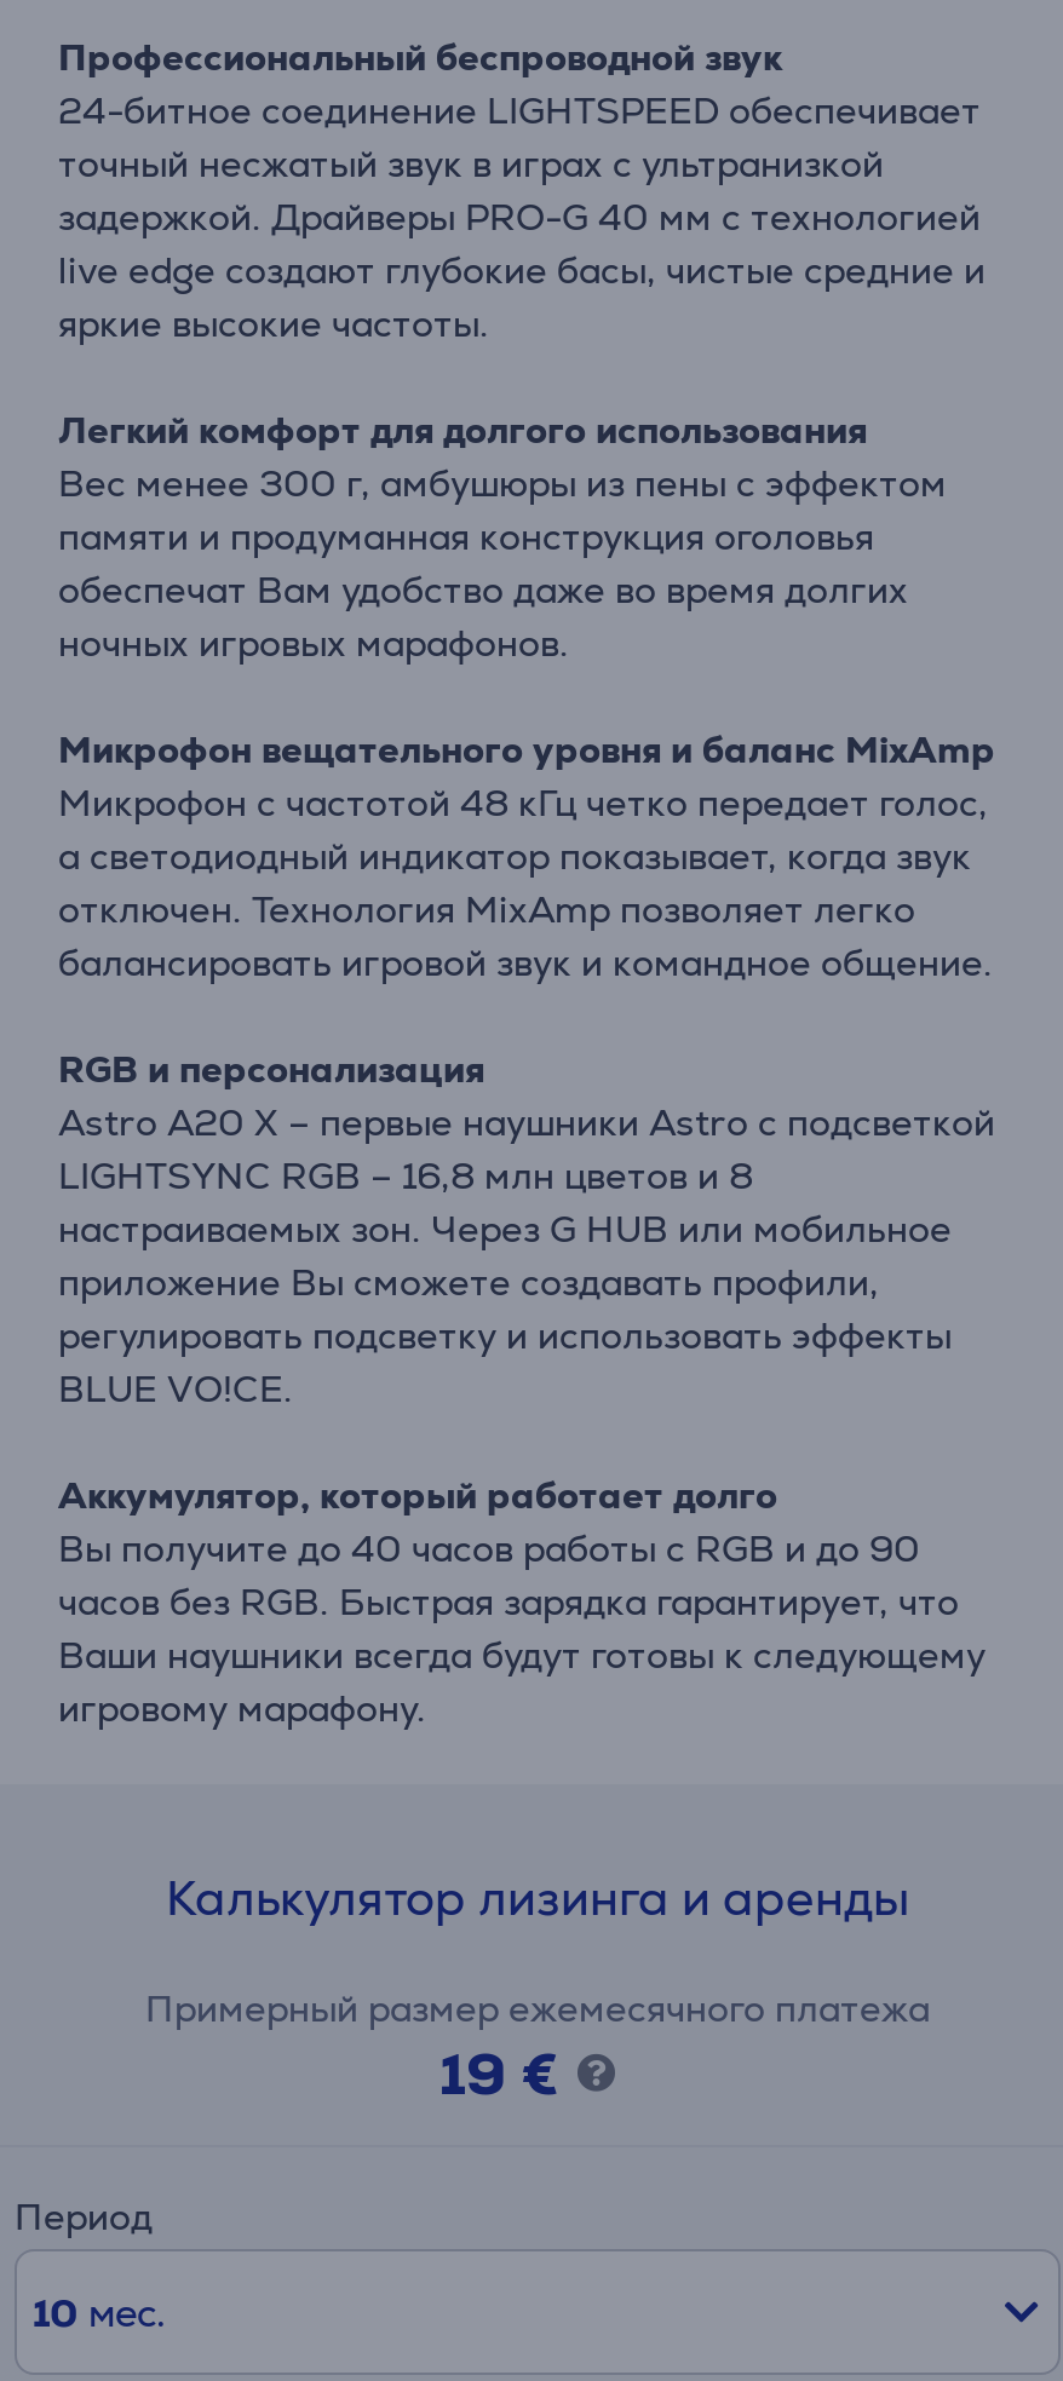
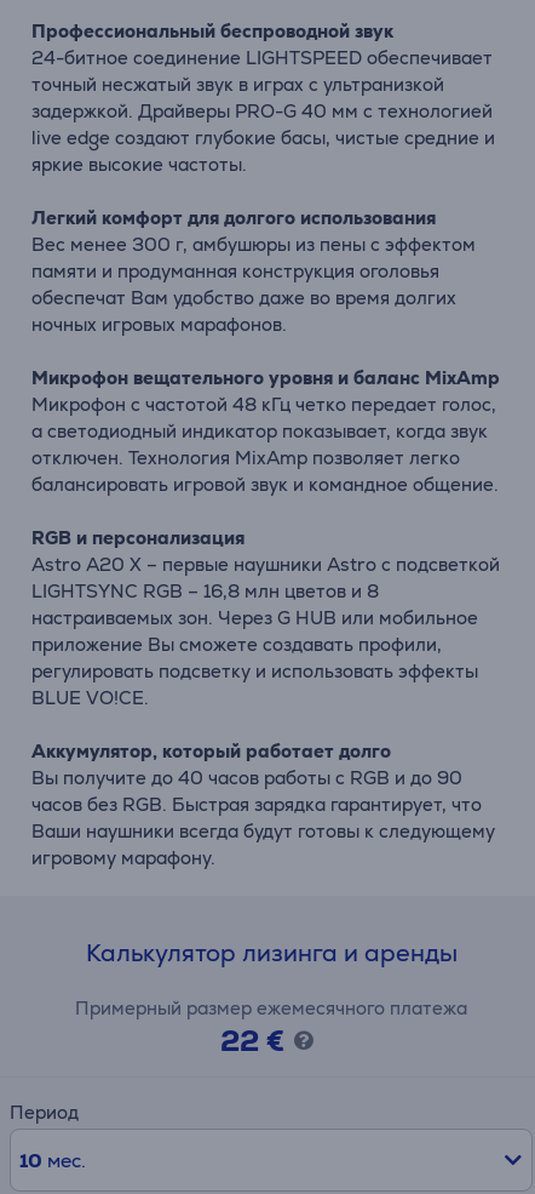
- 19 €
+ 22 €
